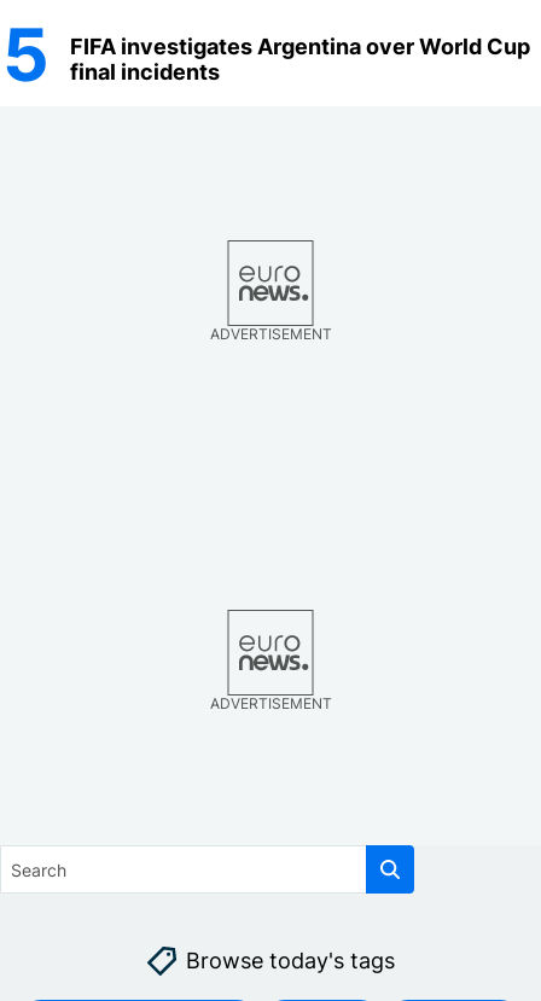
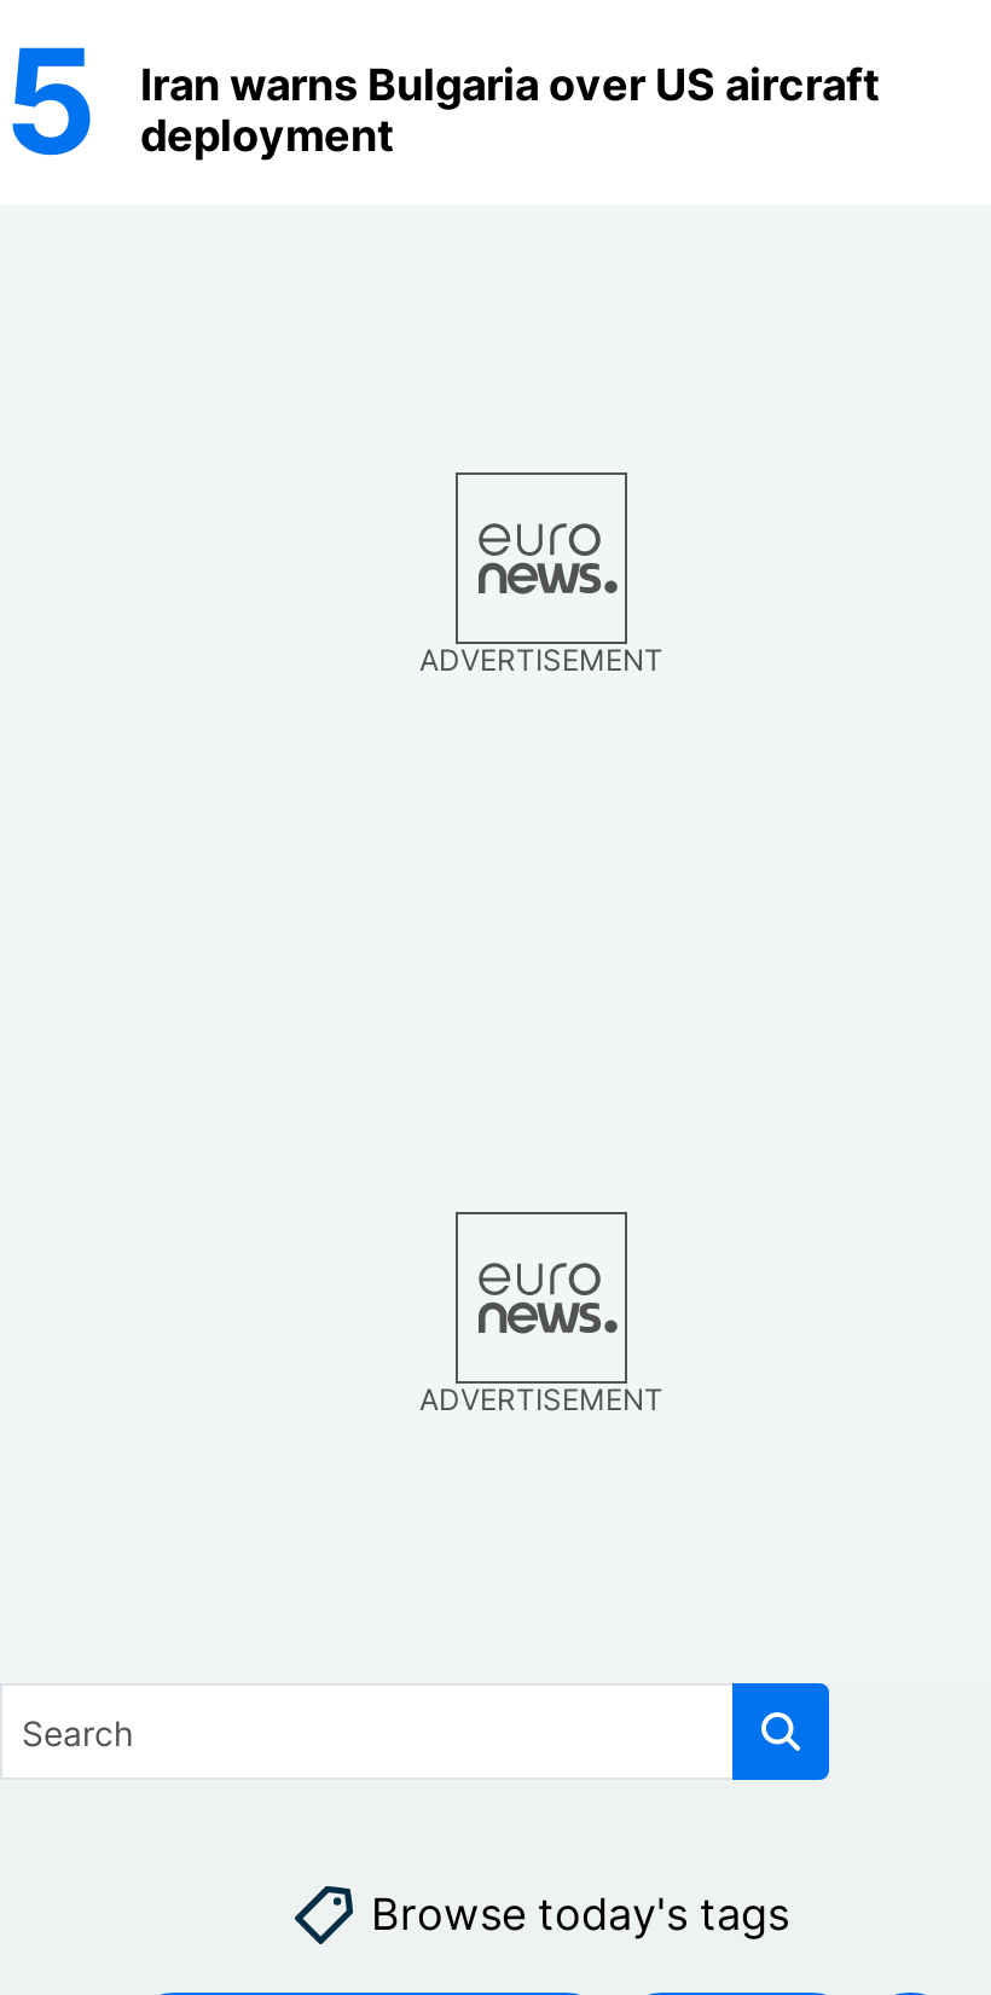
- FIFA investigates Argentina over World Cup
- final incidents
+ Iran warns Bulgaria over US aircraft
+ deployment
